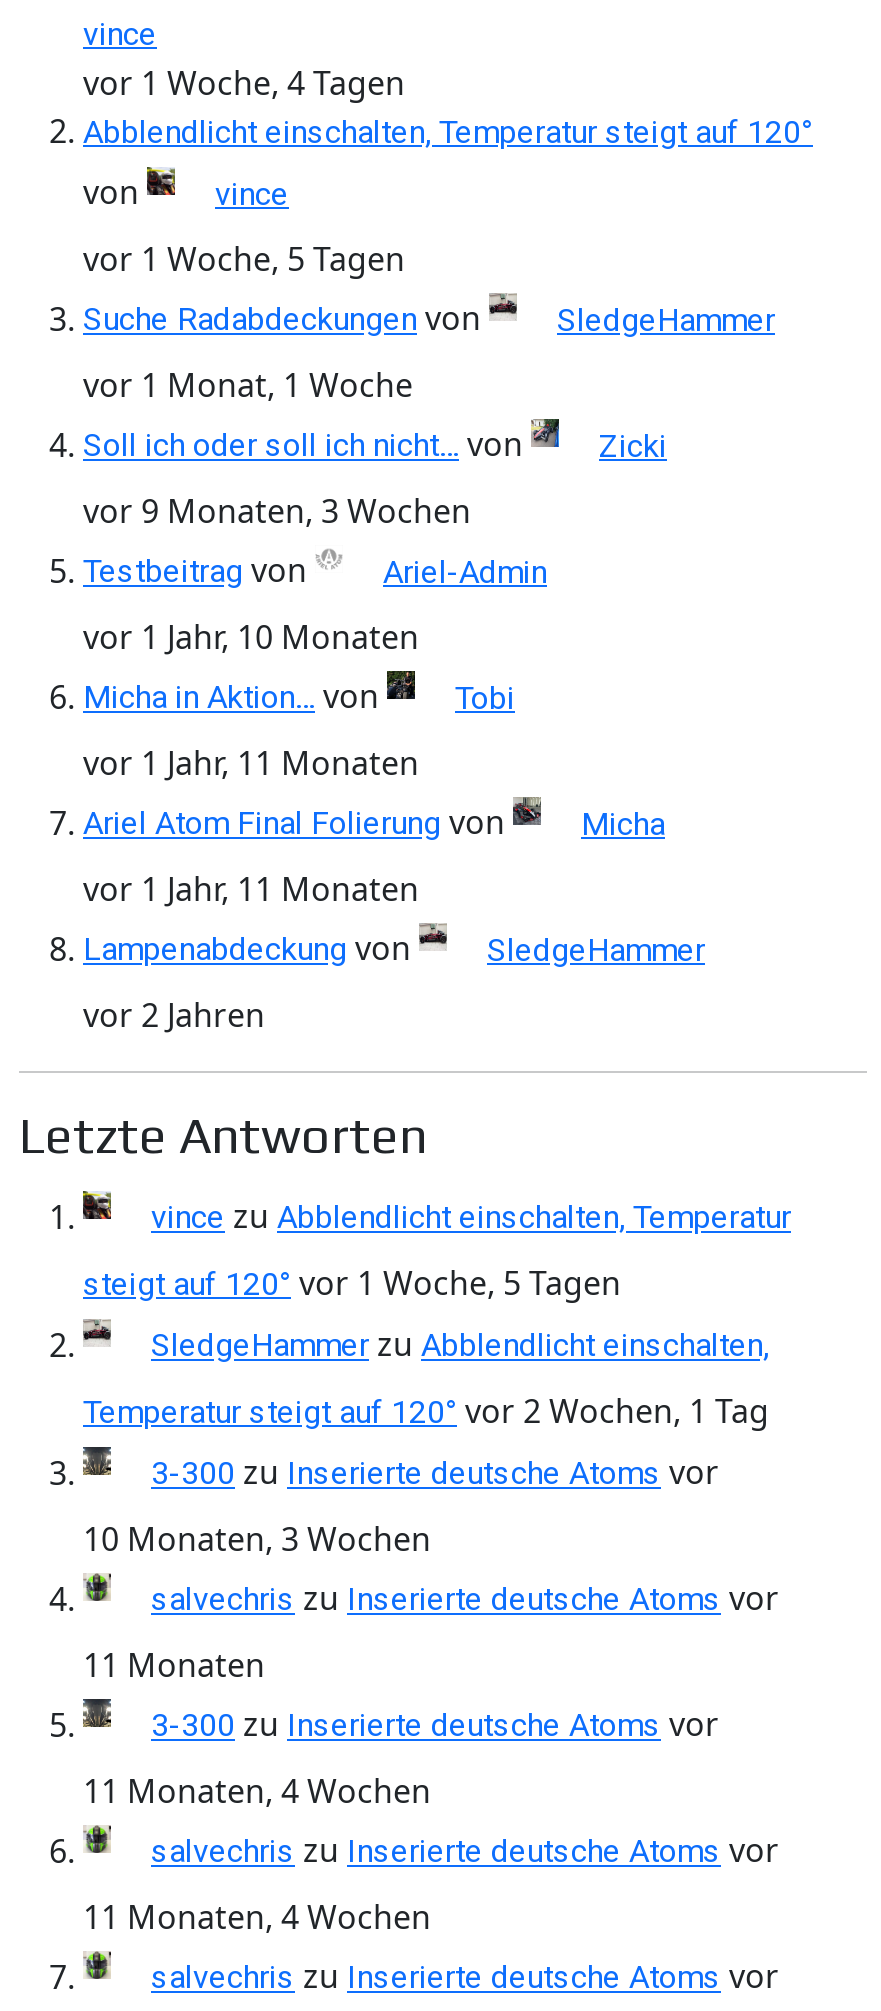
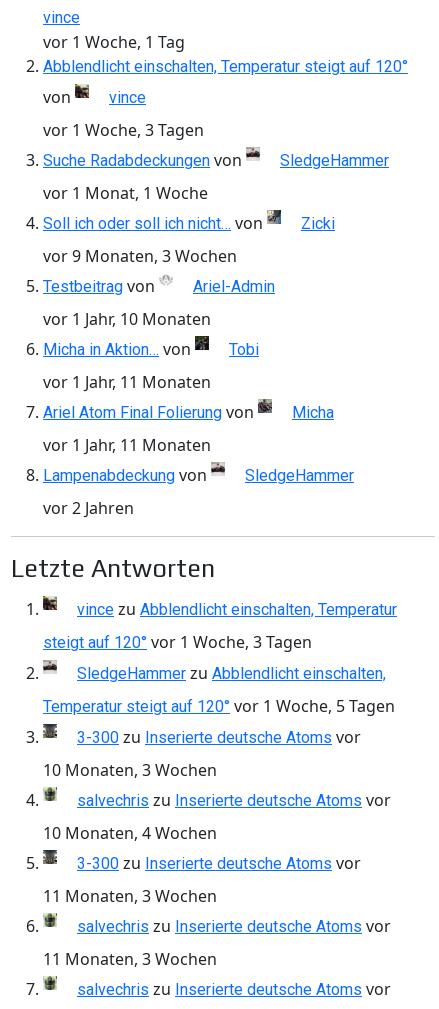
- vor 1 Woche, 4 Tagen
+ vor 1 Woche, 1 Tag

- vor 1 Woche, 5 Tagen
+ vor 1 Woche, 3 Tagen

- steigt auf 120° vor 1 Woche, 5 Tagen
+ steigt auf 120° vor 1 Woche, 3 Tagen

- Temperatur steigt auf 120° vor 2 Wochen, 1 Tag
+ Temperatur steigt auf 120° vor 1 Woche, 5 Tagen

- 11 Monaten
+ 10 Monaten, 4 Wochen

- 11 Monaten, 4 Wochen
+ 11 Monaten, 3 Wochen

- 11 Monaten, 4 Wochen
+ 11 Monaten, 3 Wochen
